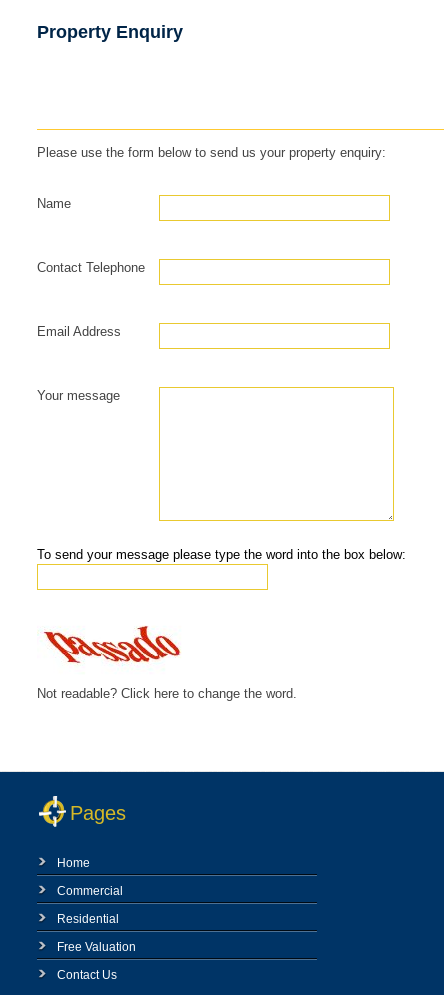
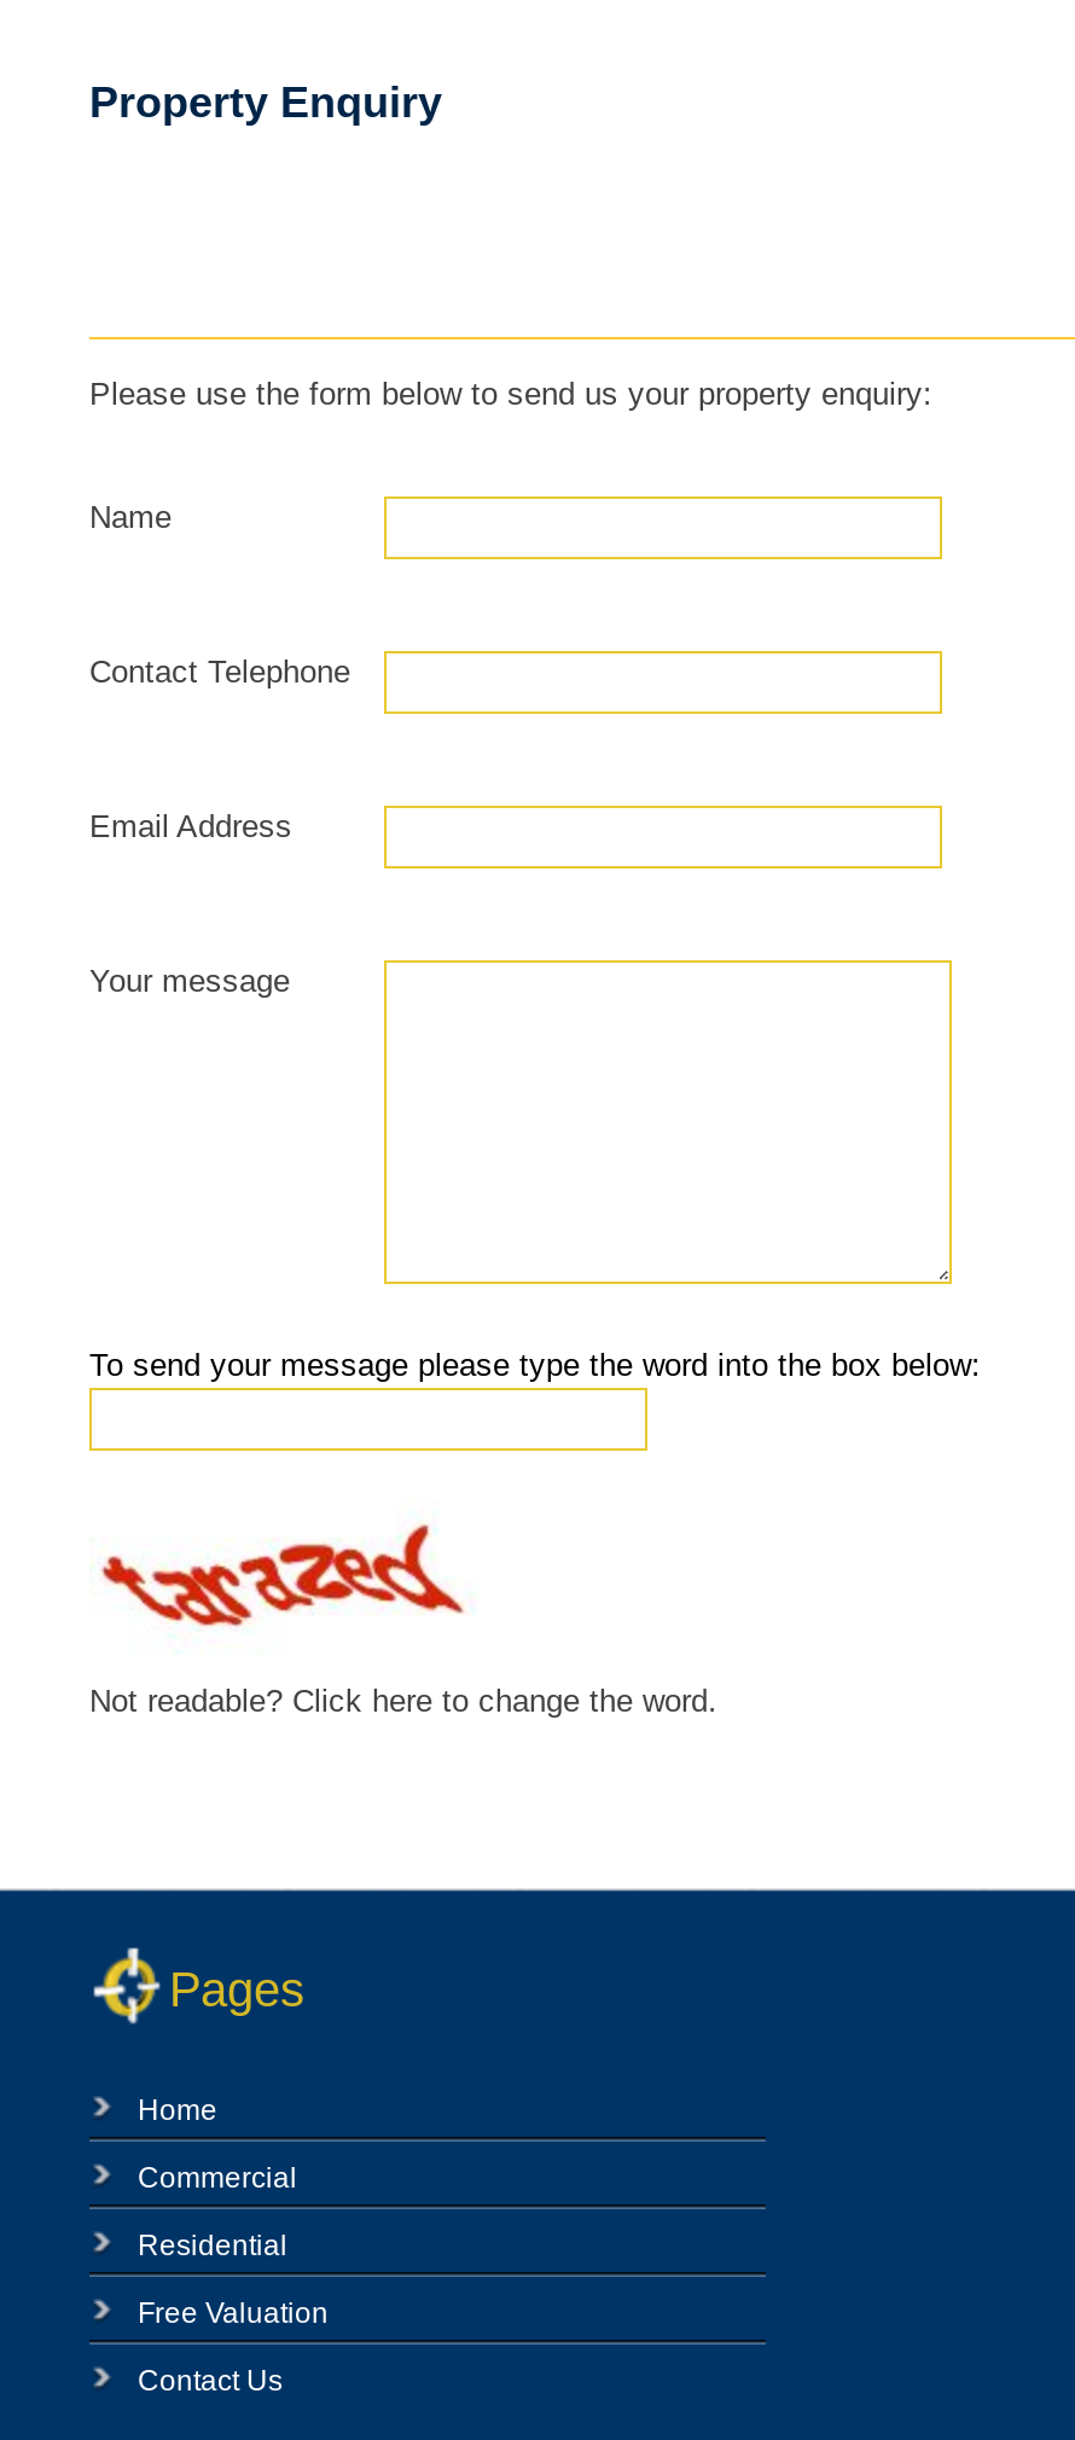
- [image]
+ [image]
